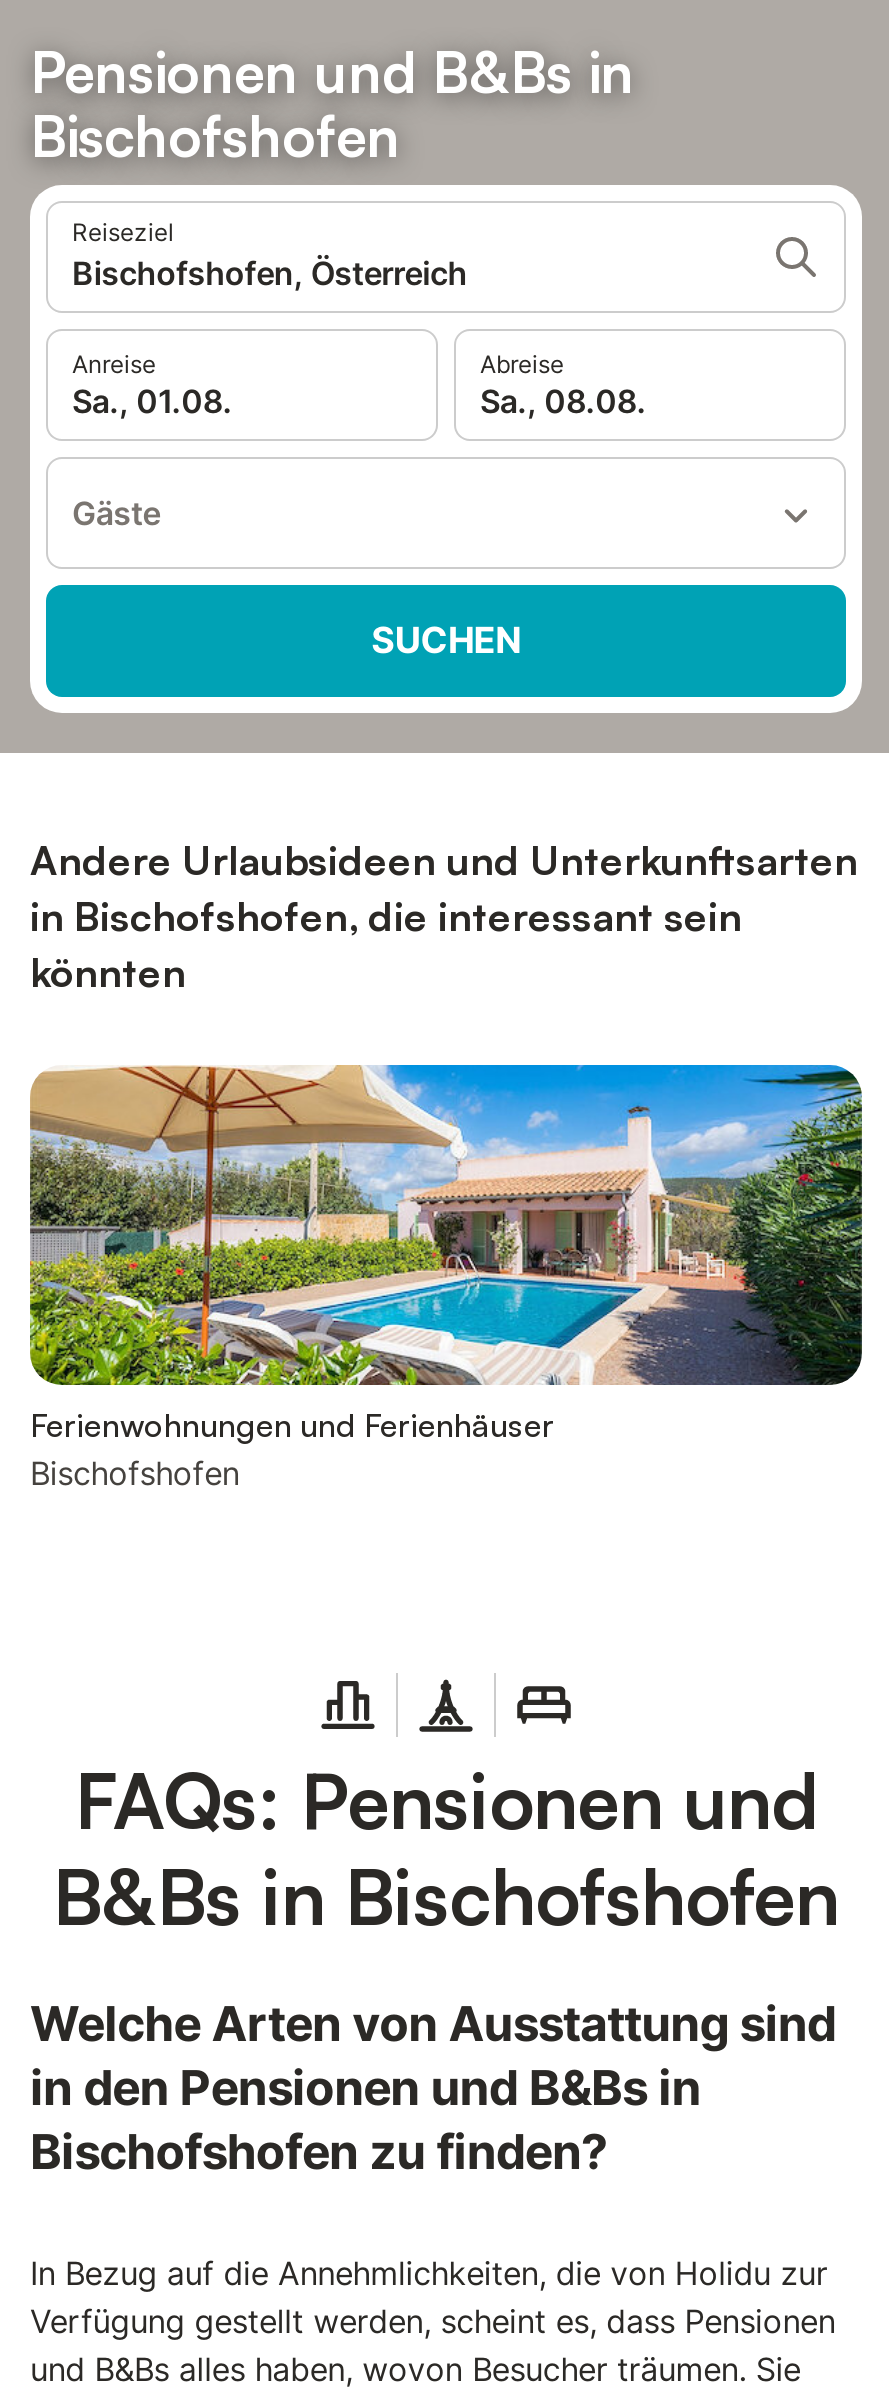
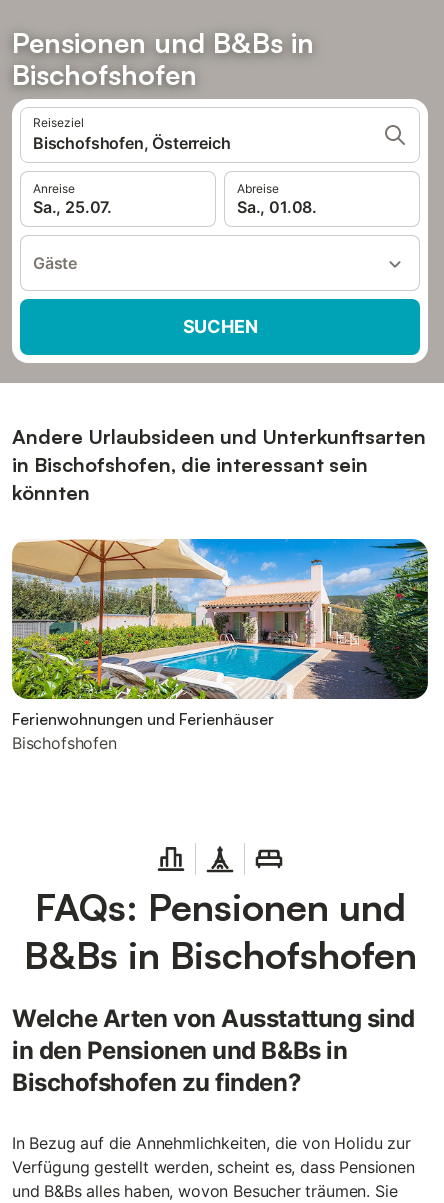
- Sa., 01.08.
+ Sa., 25.07.

- Sa., 08.08.
+ Sa., 01.08.
